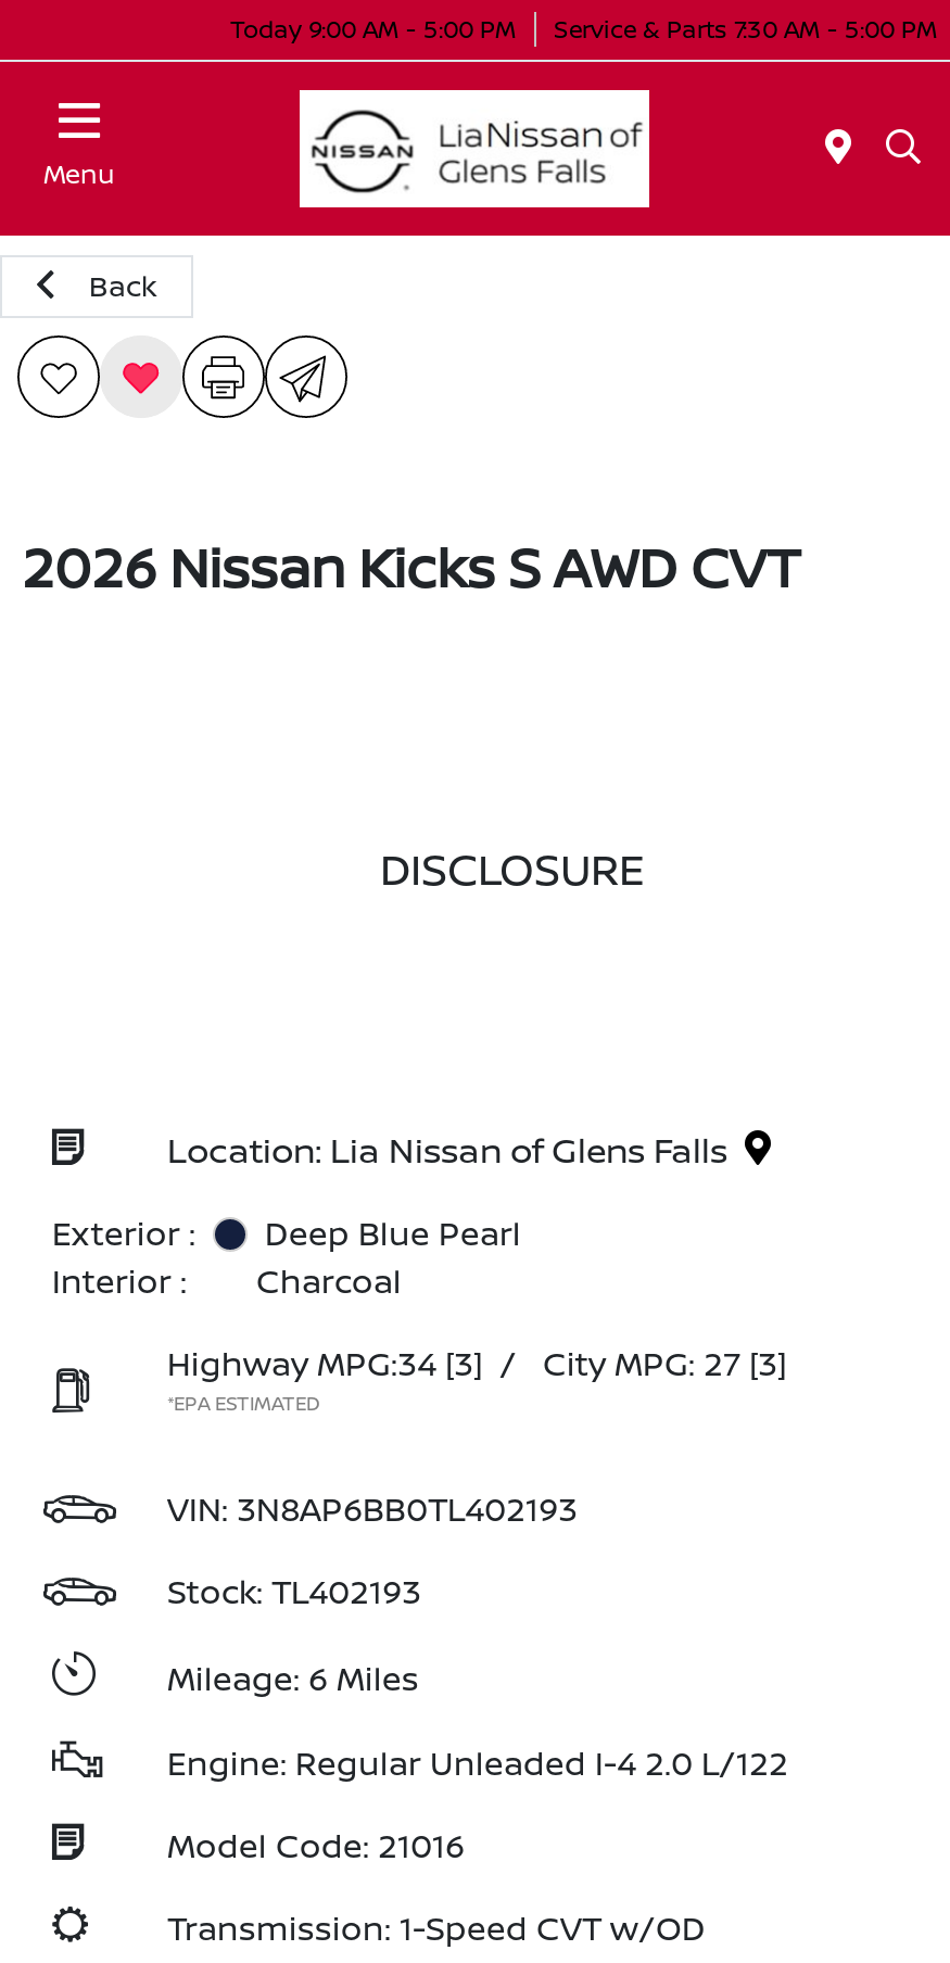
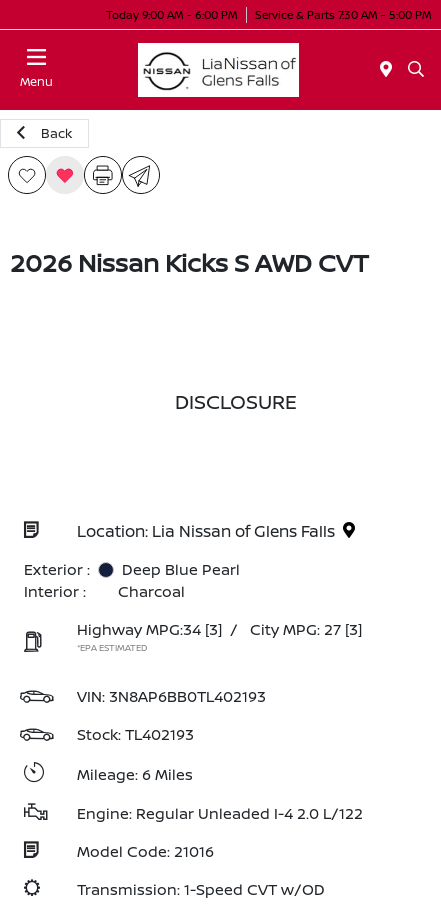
- Today 9:00 AM - 5:00 PM Service & Parts 7:30 AM - 5:00 PM
+ Today 9:00 AM - 6:00 PM Service & Parts 7:30 AM - 5:00 PM
